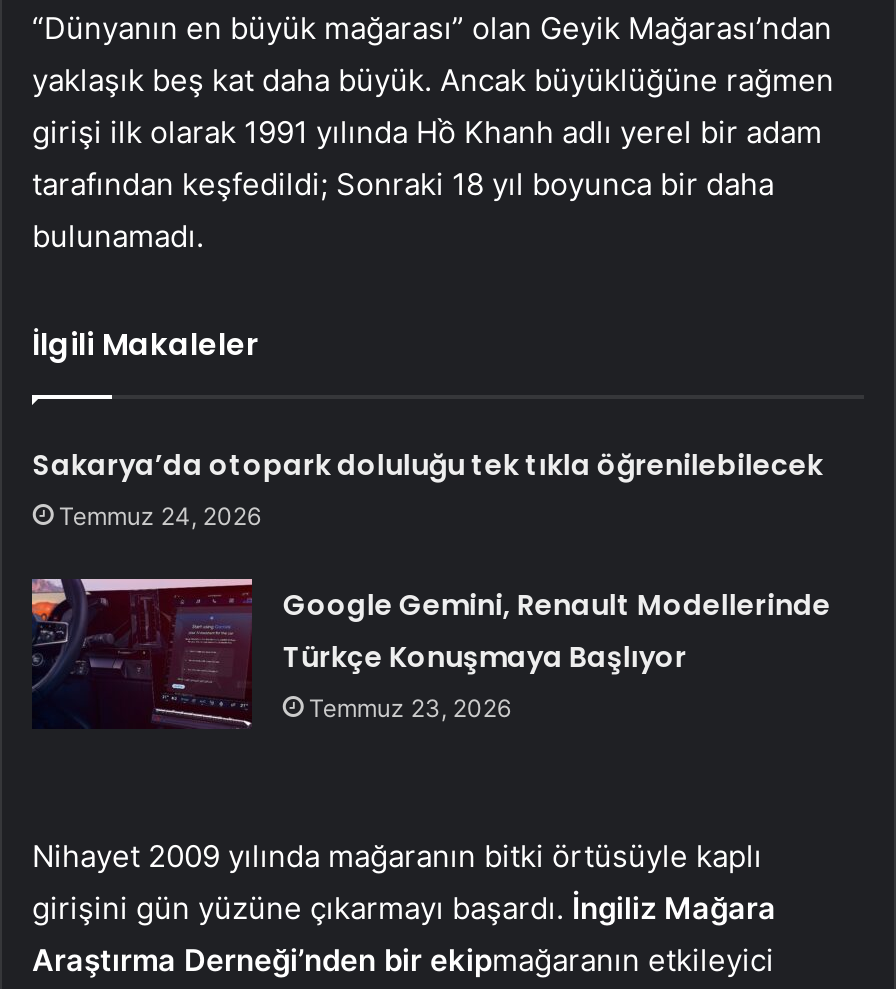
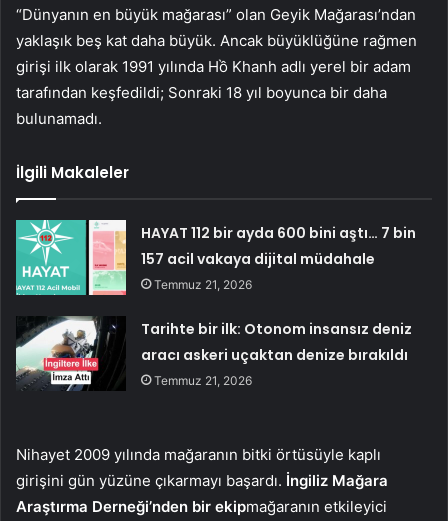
- Sakarya’da otopark doluluğu tek tıkla öğrenilebilecek
- Temmuz 24, 2026
+ HAYAT 112 bir ayda 600 bini aştı… 7 bin
+ 157 acil vakaya dijital müdahale
+ Temmuz 21, 2026

- [image]
- Google Gemini, Renault Modellerinde
- Türkçe Konuşmaya Başlıyor
- Temmuz 23, 2026
+ [image]
+ Tarihte bir ilk: Otonom insansız deniz
+ aracı askeri uçaktan denize bırakıldı
+ Temmuz 21, 2026
